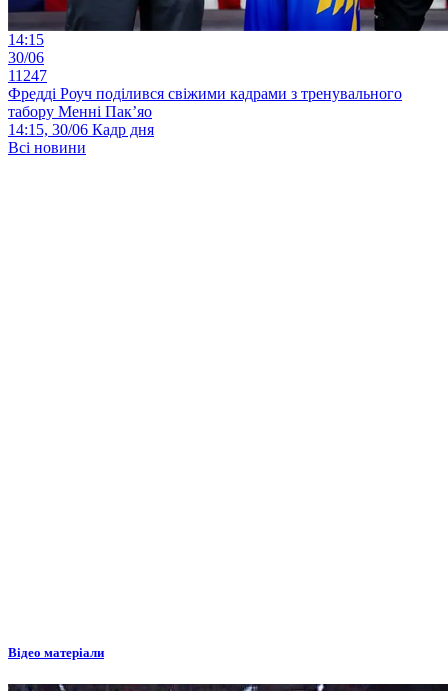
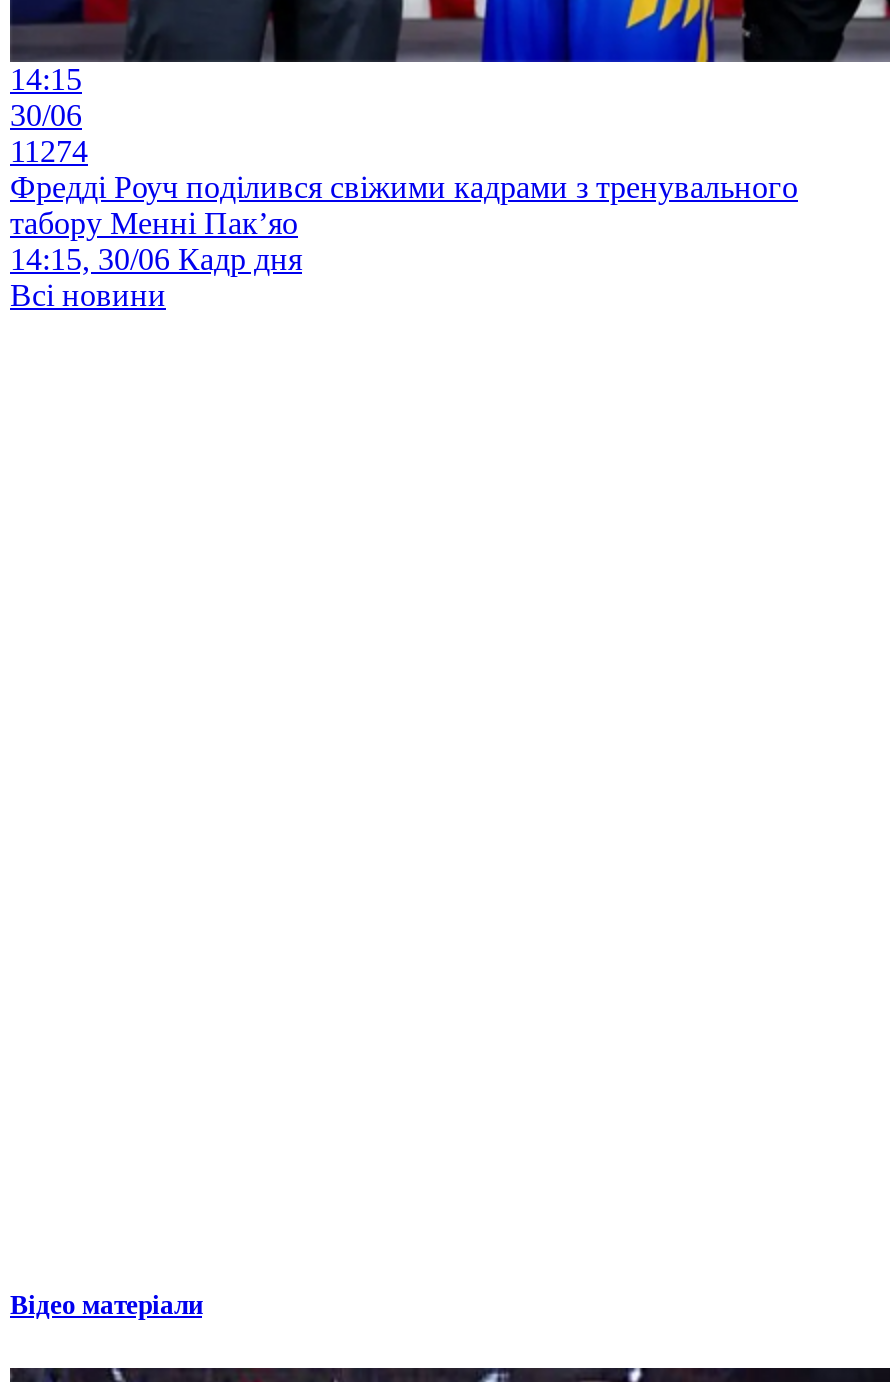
- 11247
+ 11274
